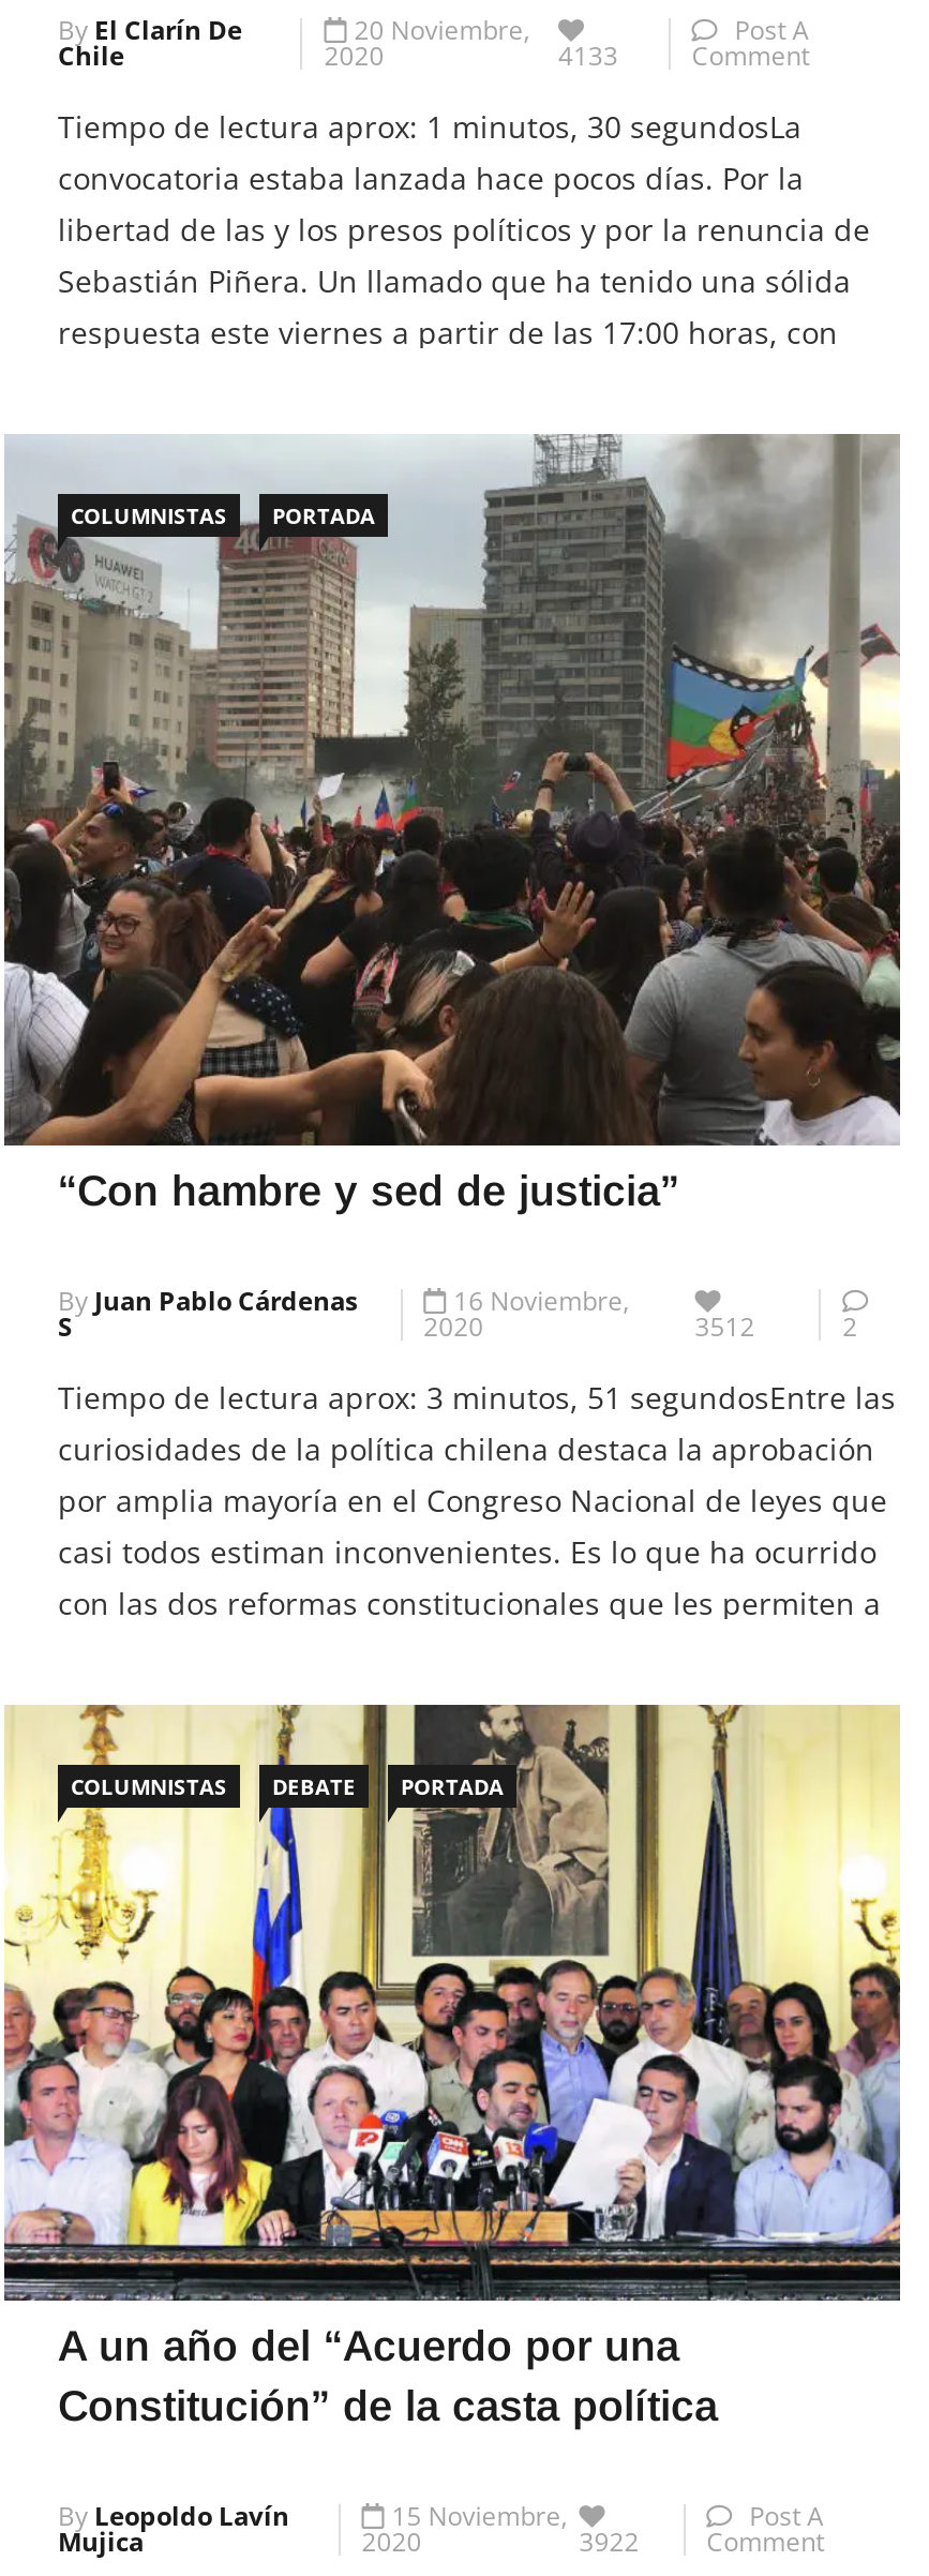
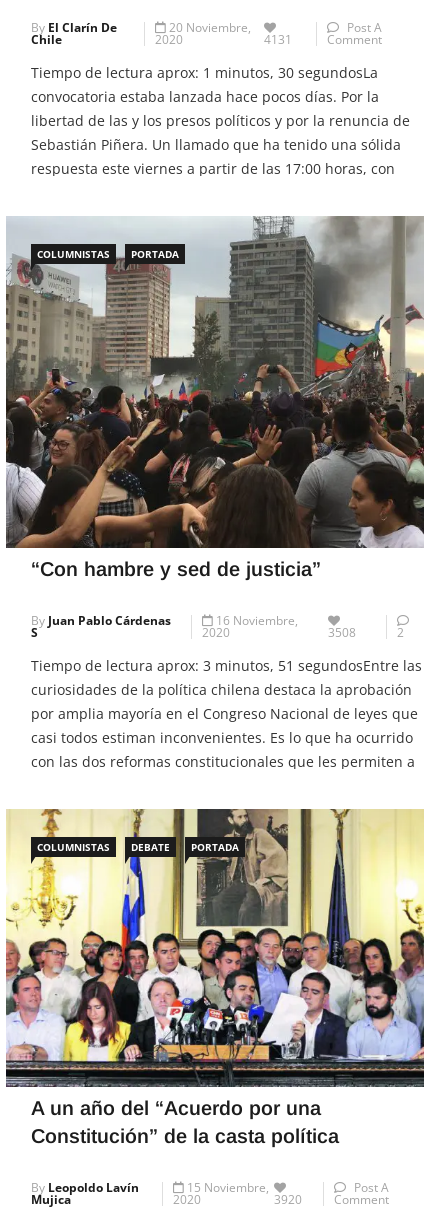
- 4133
+ 4131

- 3512
+ 3508

- 3922 Comment
+ 3920 Comment
